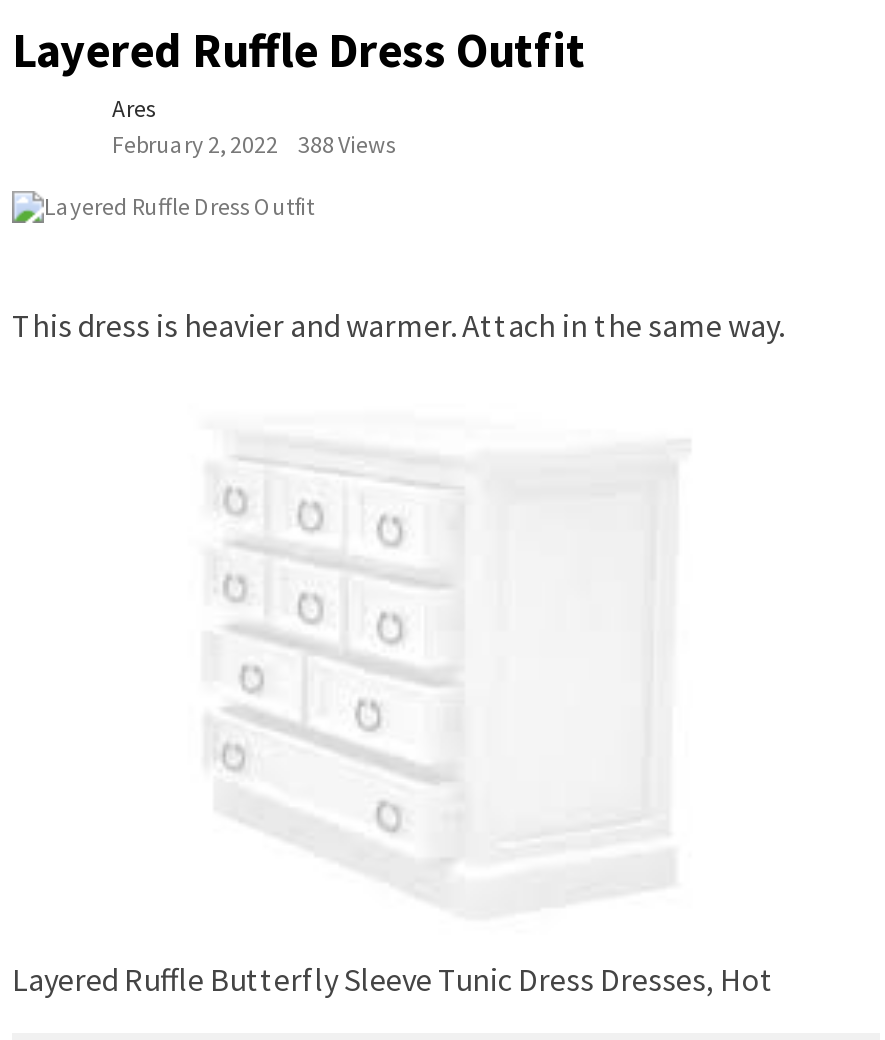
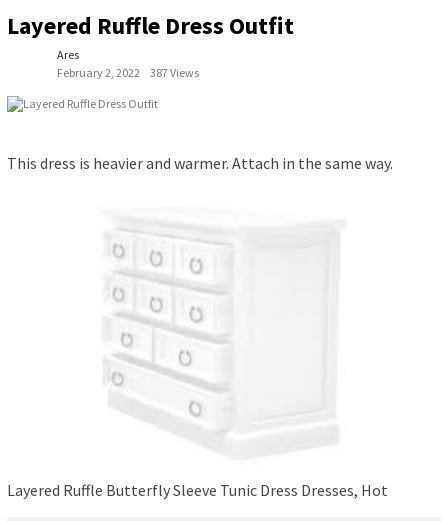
- February 2, 2022 388 Views
+ February 2, 2022 387 Views
